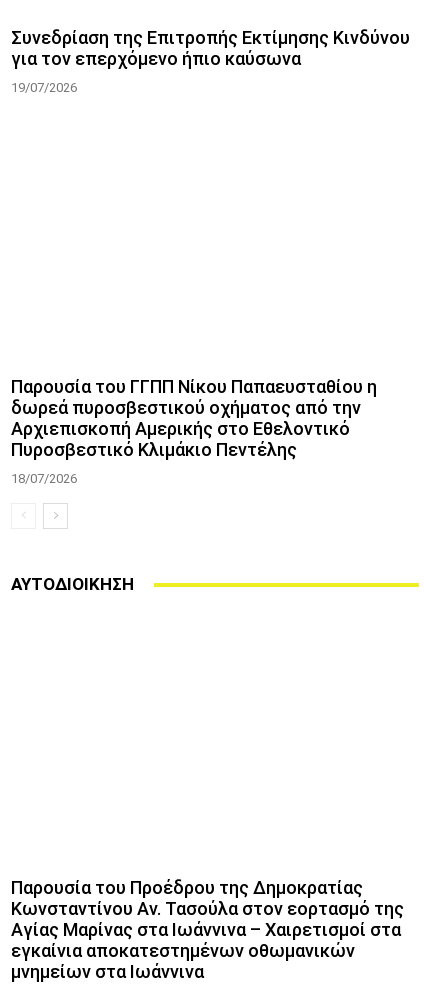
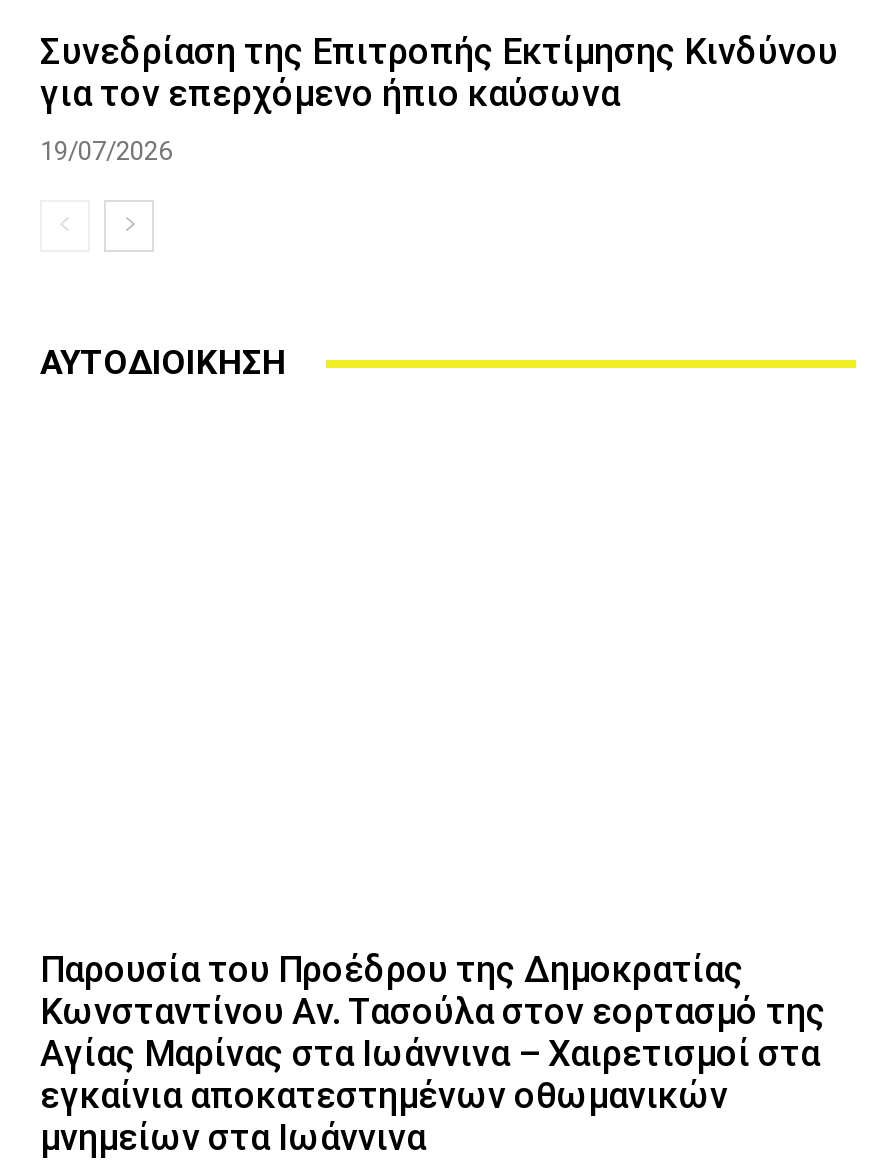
- Παρουσία του ΓΓΠΠ Νίκου Παπαευσταθίου η
- δωρεά πυροσβεστικού οχήματος από την
- Αρχιεπισκοπή Αμερικής στο Εθελοντικό
- Πυροσβεστικό Κλιμάκιο Πεντέλης
- 18/07/2026
